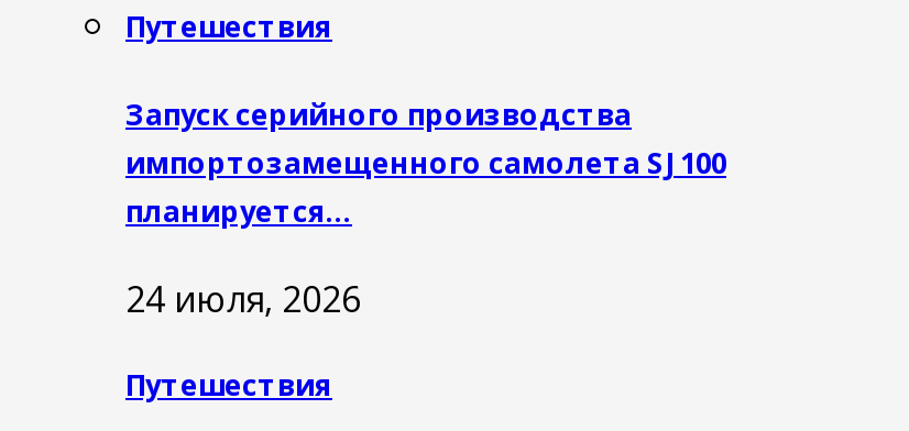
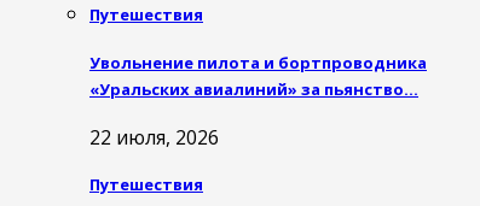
- Запуск серийного производства
- импортозамещенного самолета SJ 100
- планируется…
+ Увольнение пилота и бортпроводника
+ «Уральских авиалиний» за пьянство…

- 24 июля, 2026
+ 22 июля, 2026
